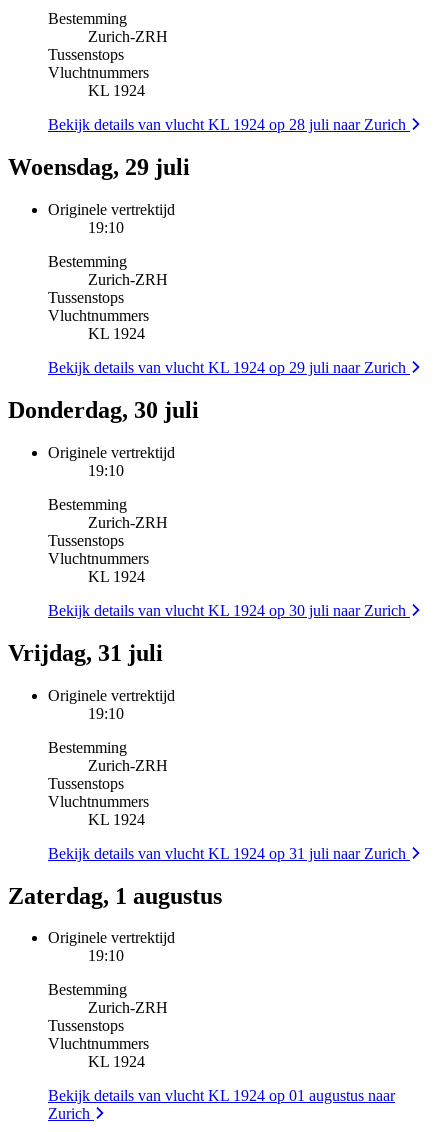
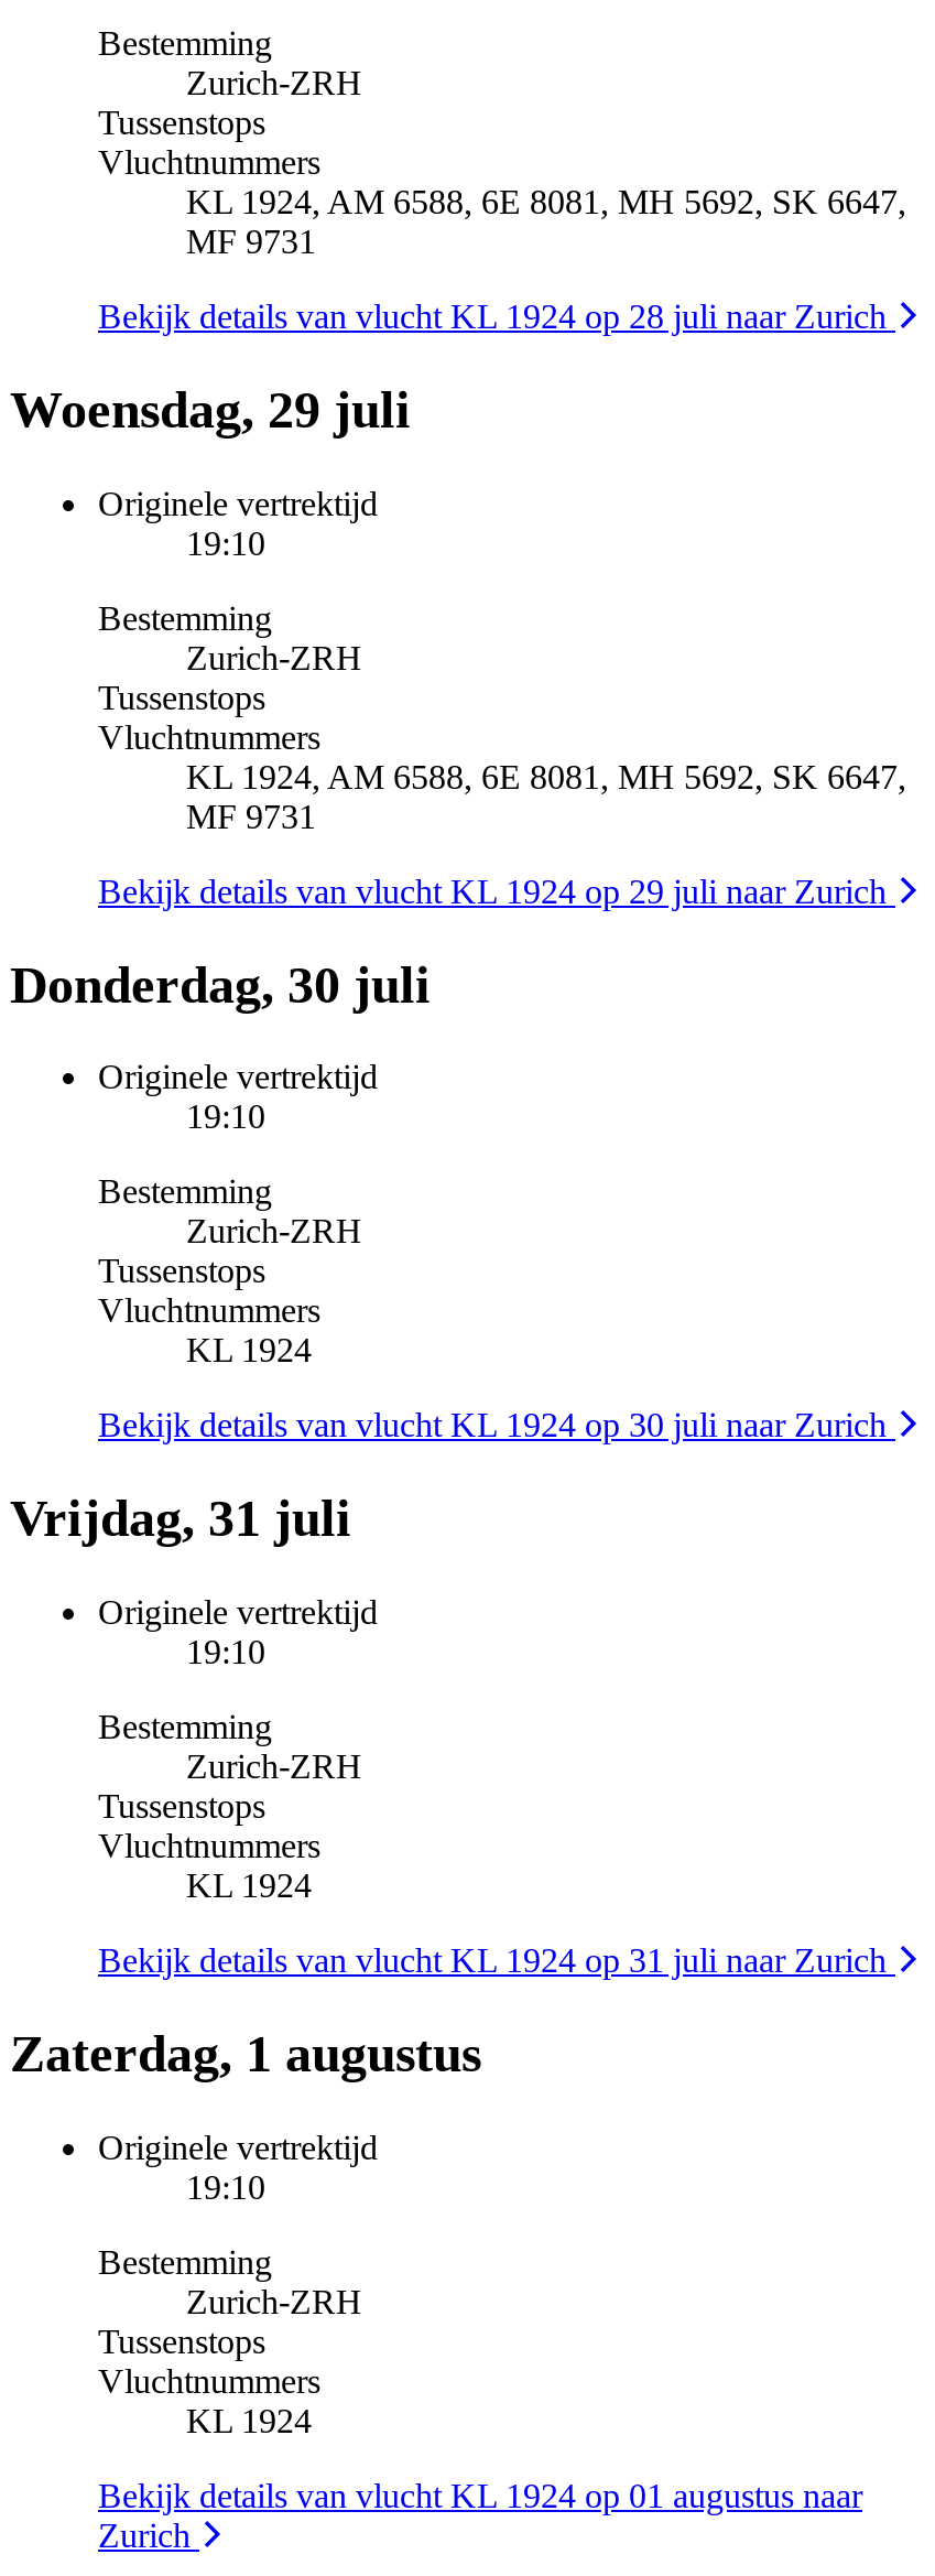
- KL 1924
+ KL 1924, AM 6588, 6E 8081, MH 5692, SK 6647,
+ MF 9731

- KL 1924
+ KL 1924, AM 6588, 6E 8081, MH 5692, SK 6647,
+ MF 9731
